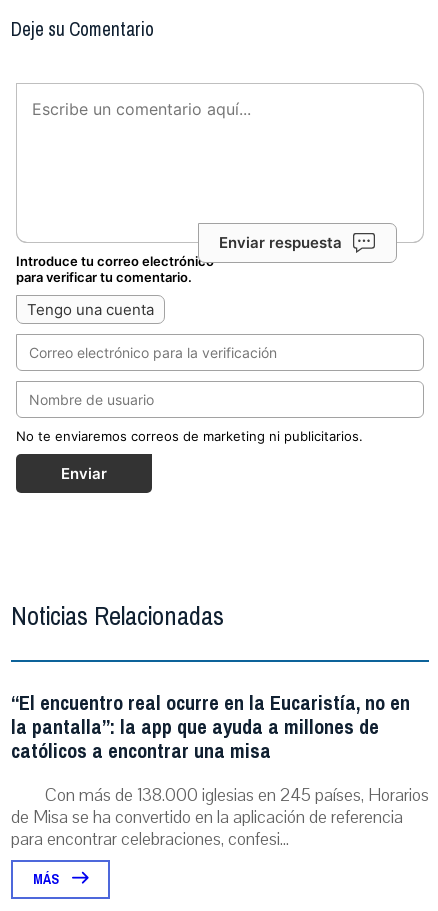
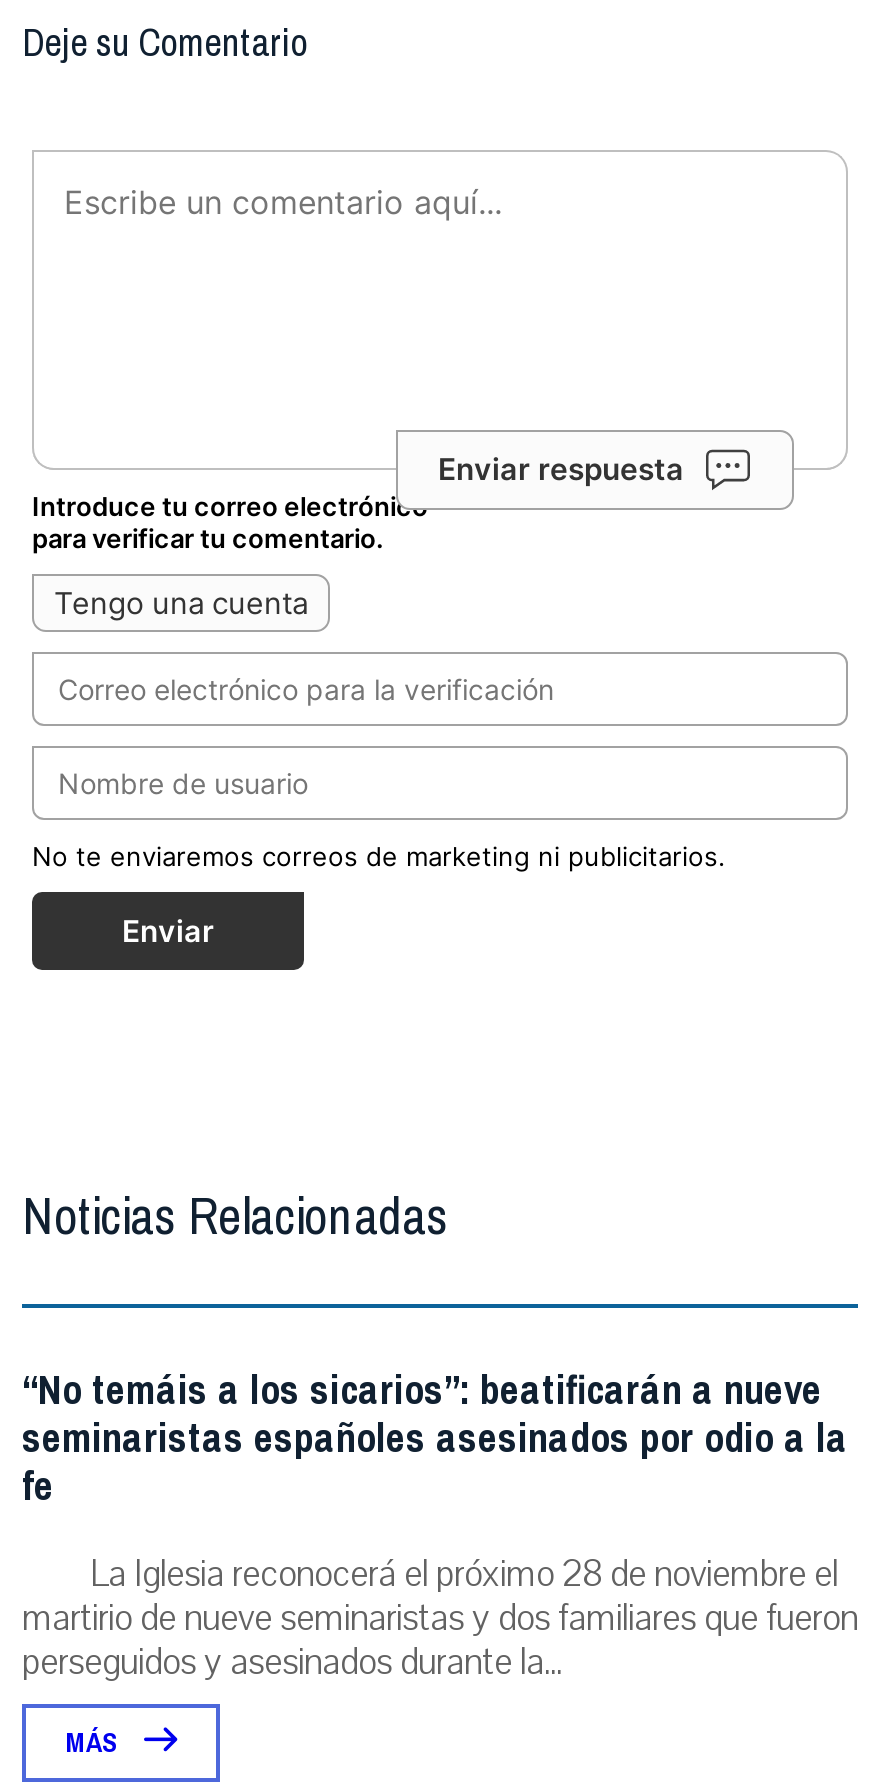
- “El encuentro real ocurre en la Eucaristía, no en
- la pantalla”: la app que ayuda a millones de
- católicos a encontrar una misa
- Con más de 138.000 iglesias en 245 países, Horarios
- de Misa se ha convertido en la aplicación de referencia
- para encontrar celebraciones, confesi...
+ “No temáis a los sicarios”: beatificarán a nueve
+ seminaristas españoles asesinados por odio a la
+ fe
+ La Iglesia reconocerá el próximo 28 de noviembre el
+ martirio de nueve seminaristas y dos familiares que fueron
+ perseguidos y asesinados durante la...
